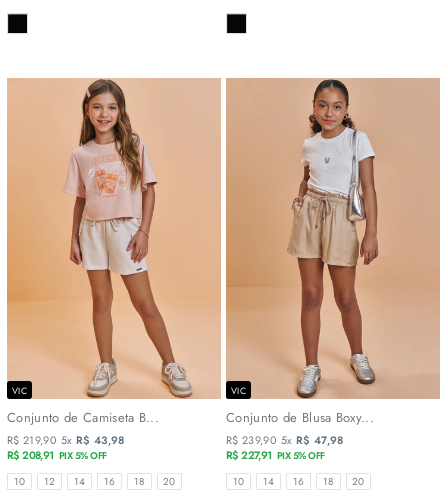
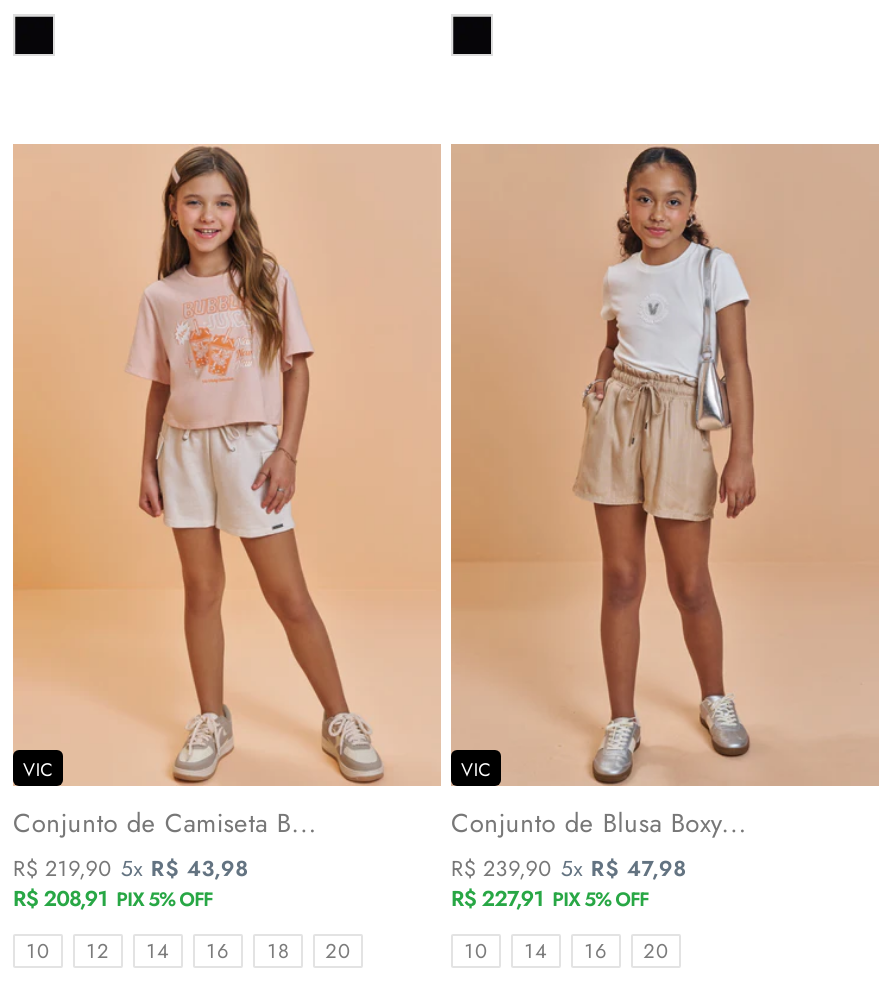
- 18
